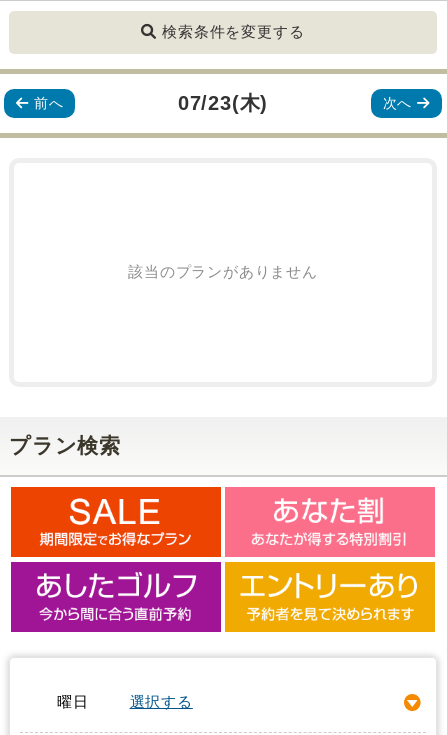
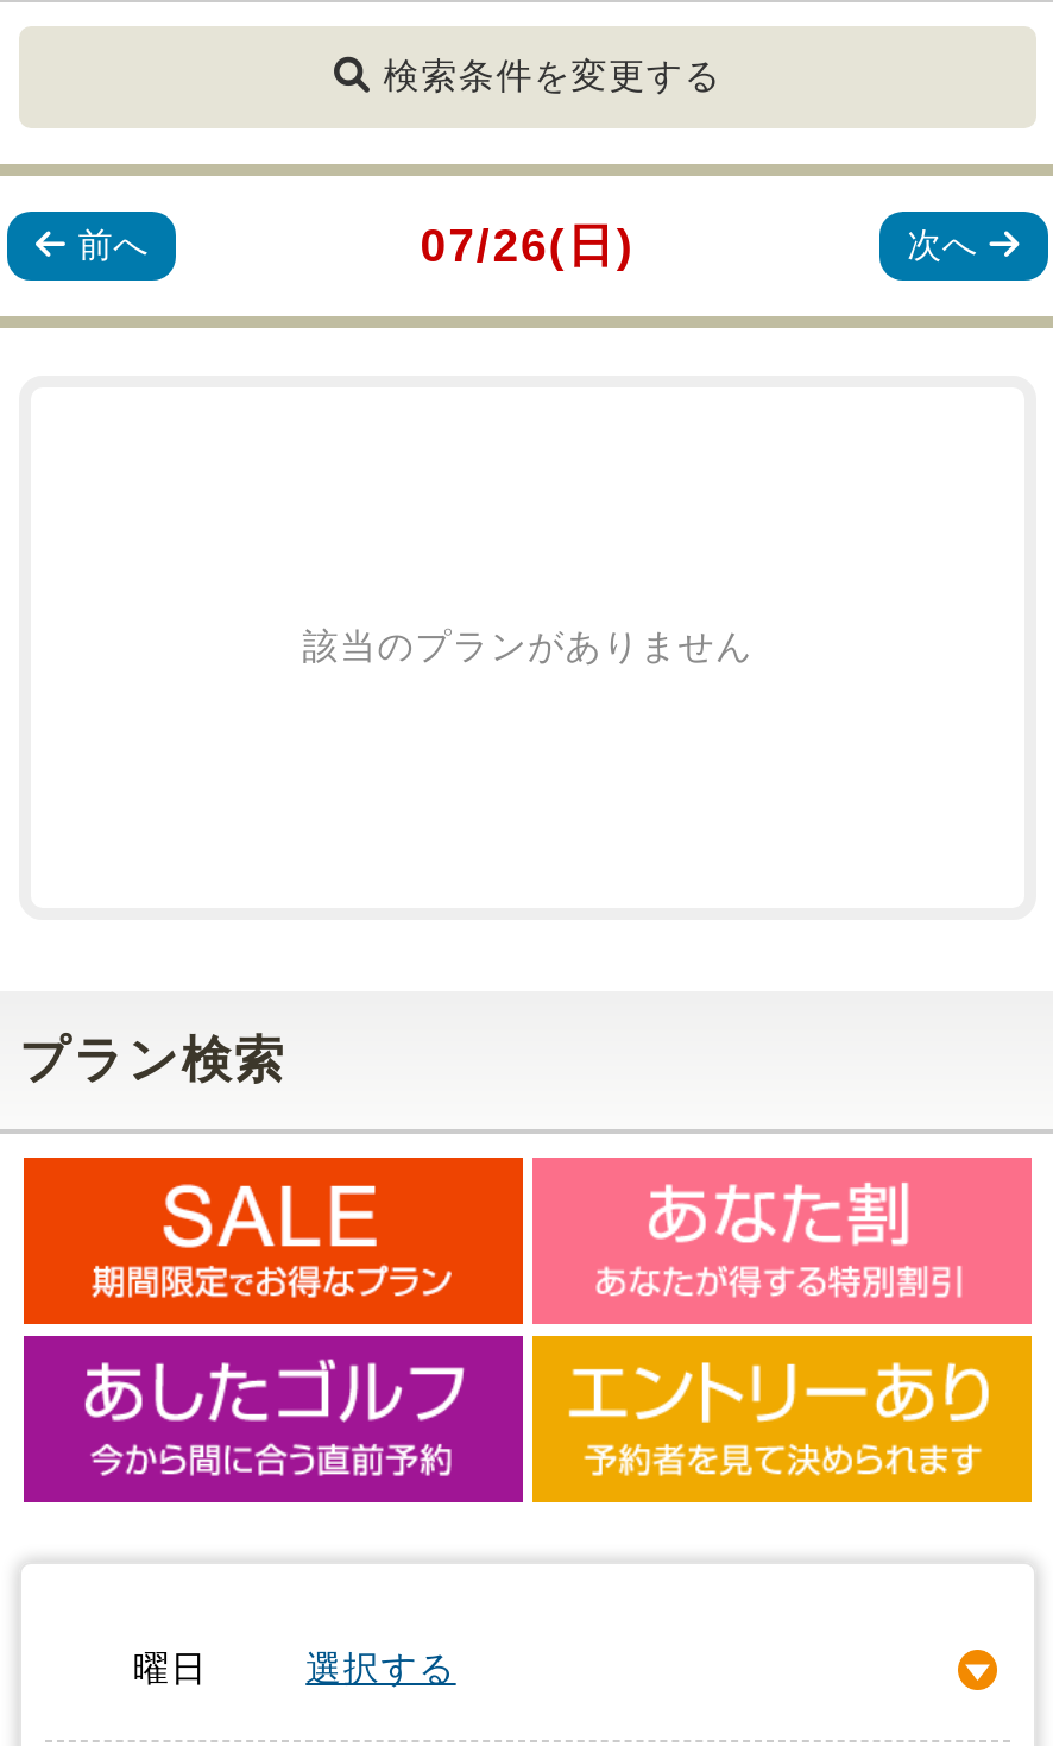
- 07/23(木)
+ 07/26(日)
